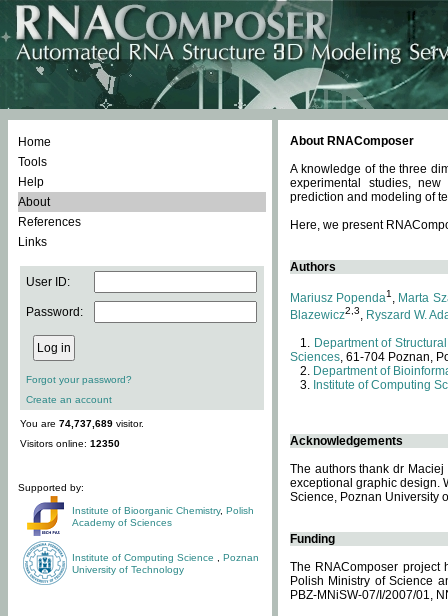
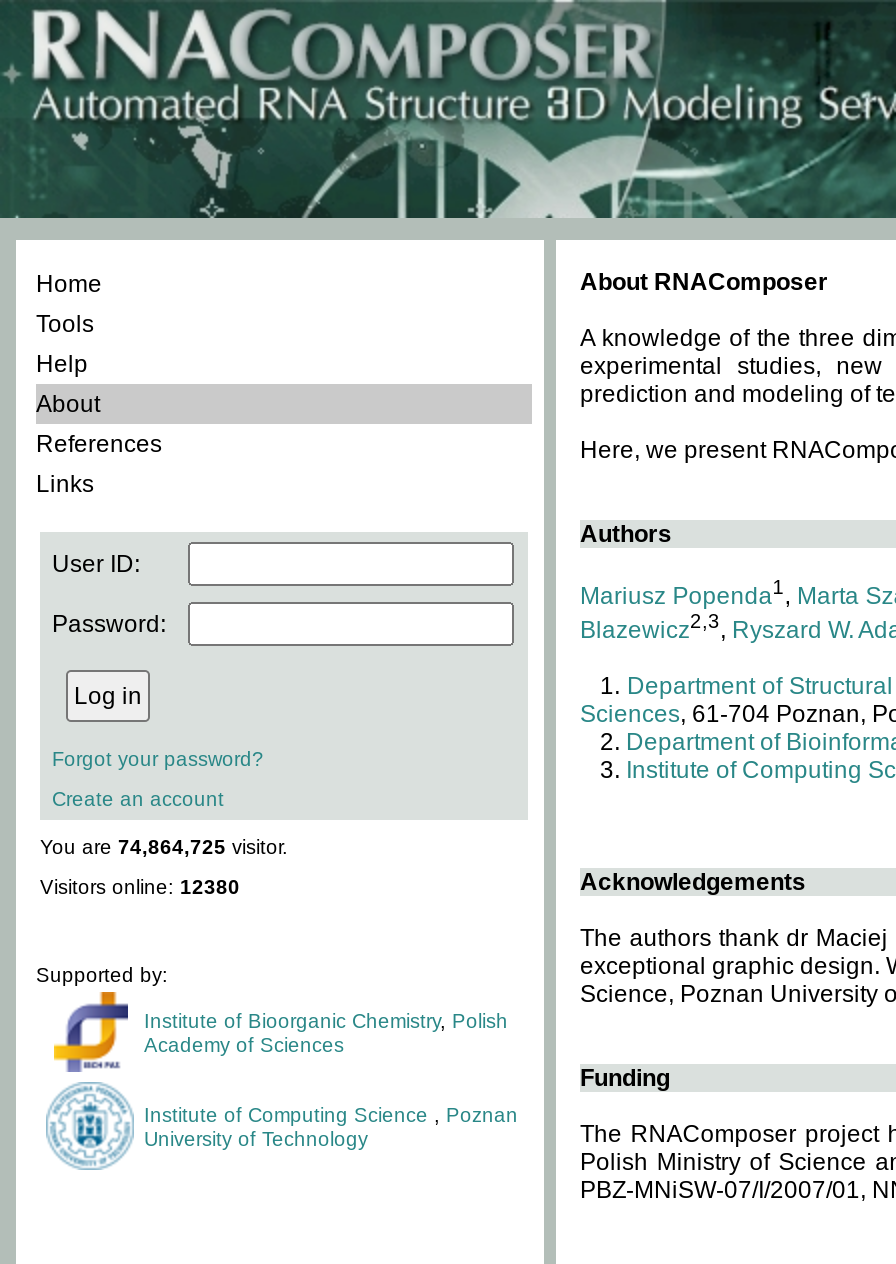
- You are 74,737,689 visitor.
+ You are 74,864,725 visitor.

- Visitors online: 12350
+ Visitors online: 12380
